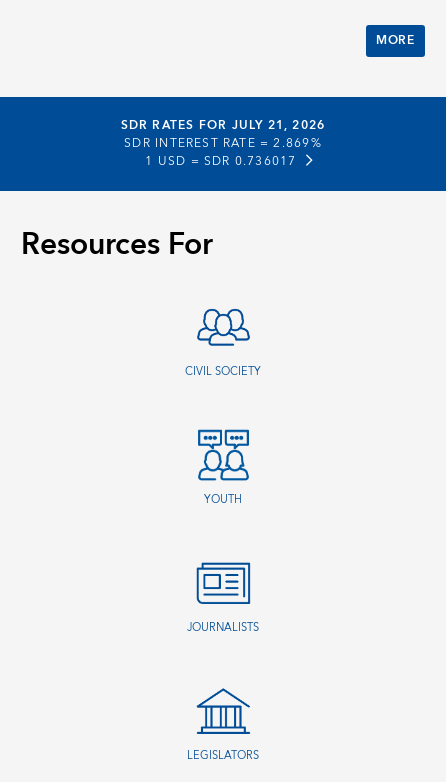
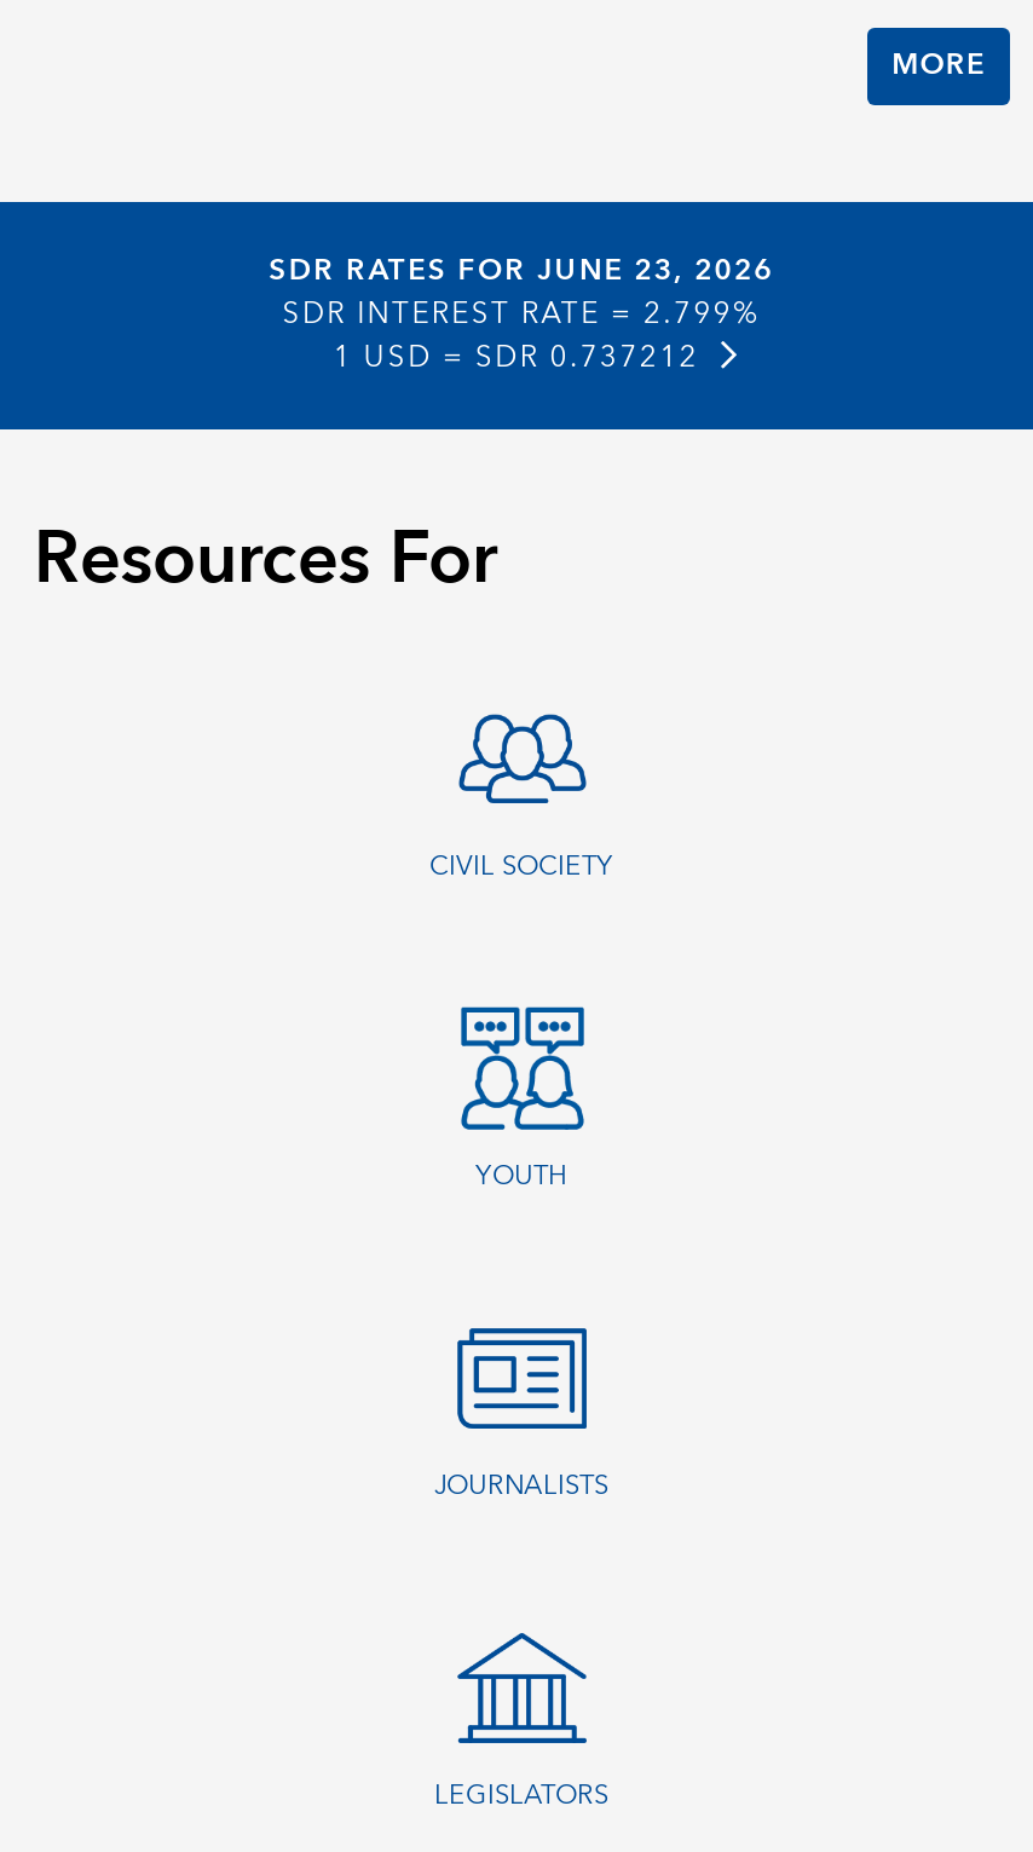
- SDR RATES FOR JULY 21, 2026
+ SDR RATES FOR JUNE 23, 2026

- SDR INTEREST RATE = 2.869%
+ SDR INTEREST RATE = 2.799%

- 1 USD = SDR 0.736017
+ 1 USD = SDR 0.737212
